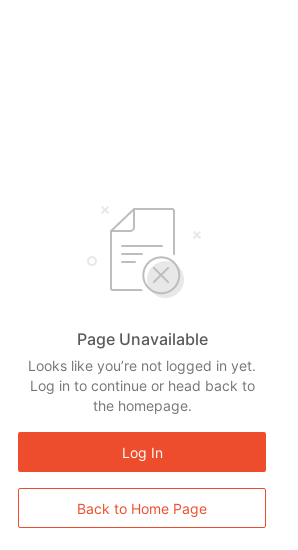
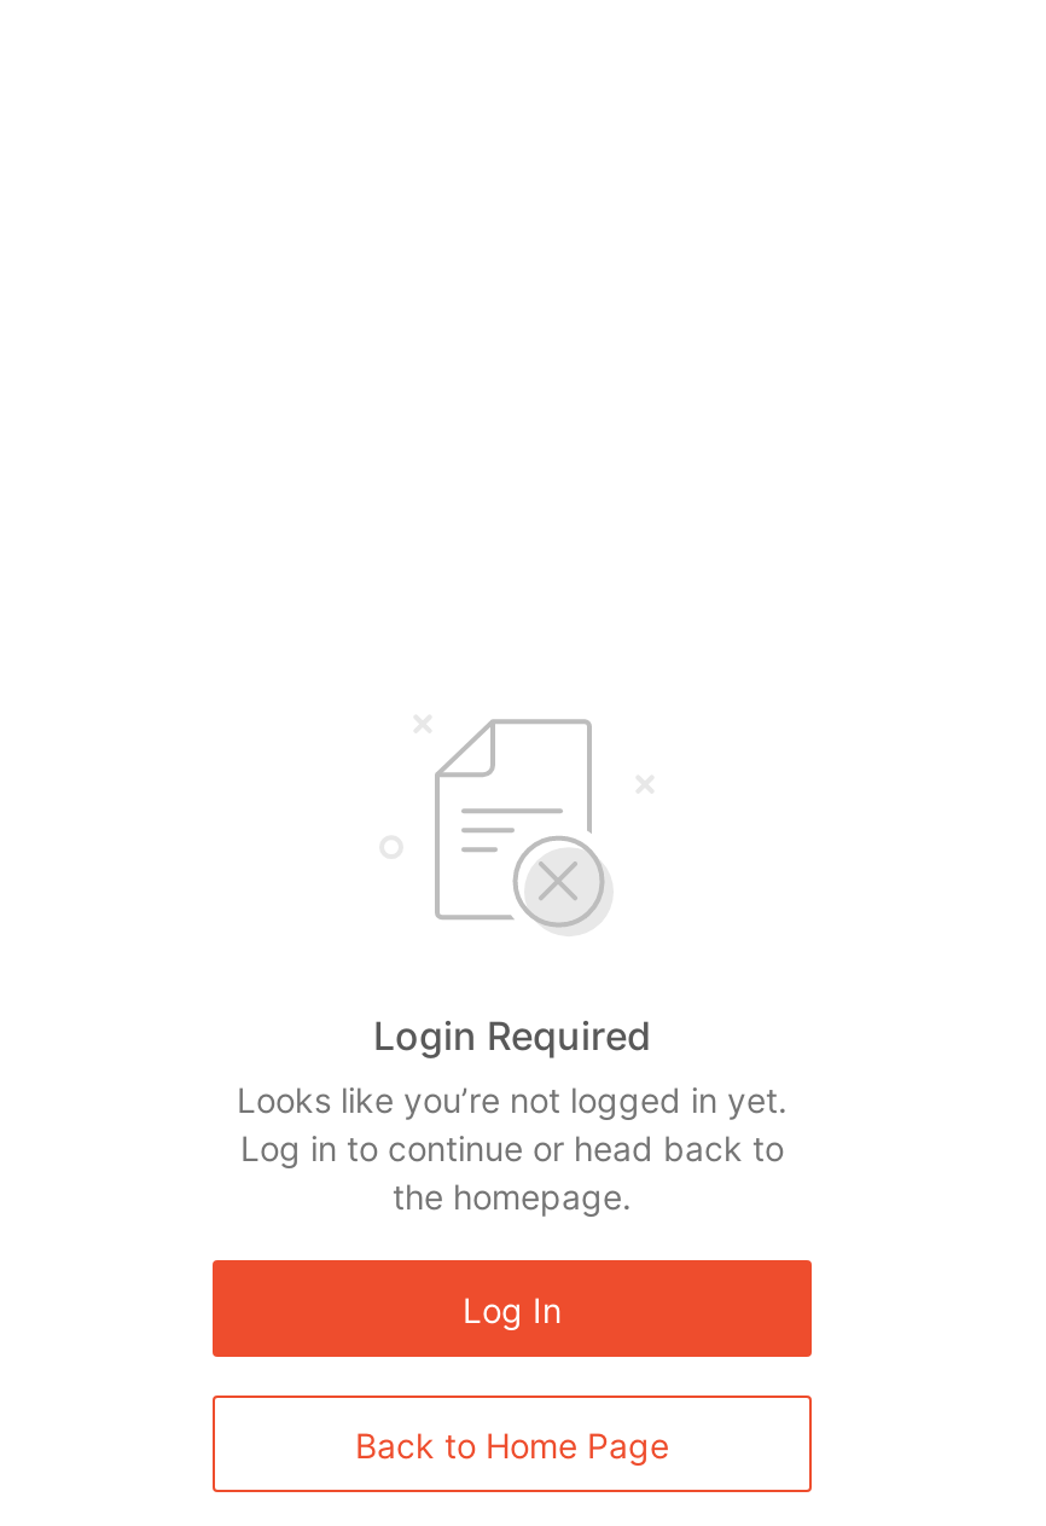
- Page Unavailable
+ Login Required
